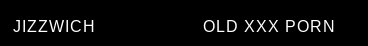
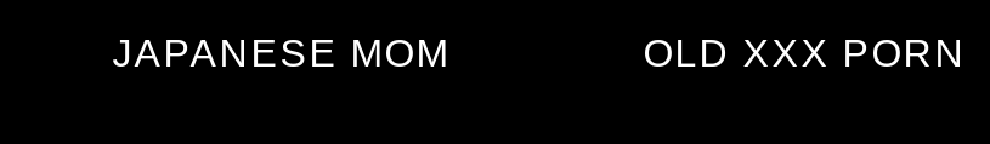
- JIZZWICH
+ JAPANESE MOM
